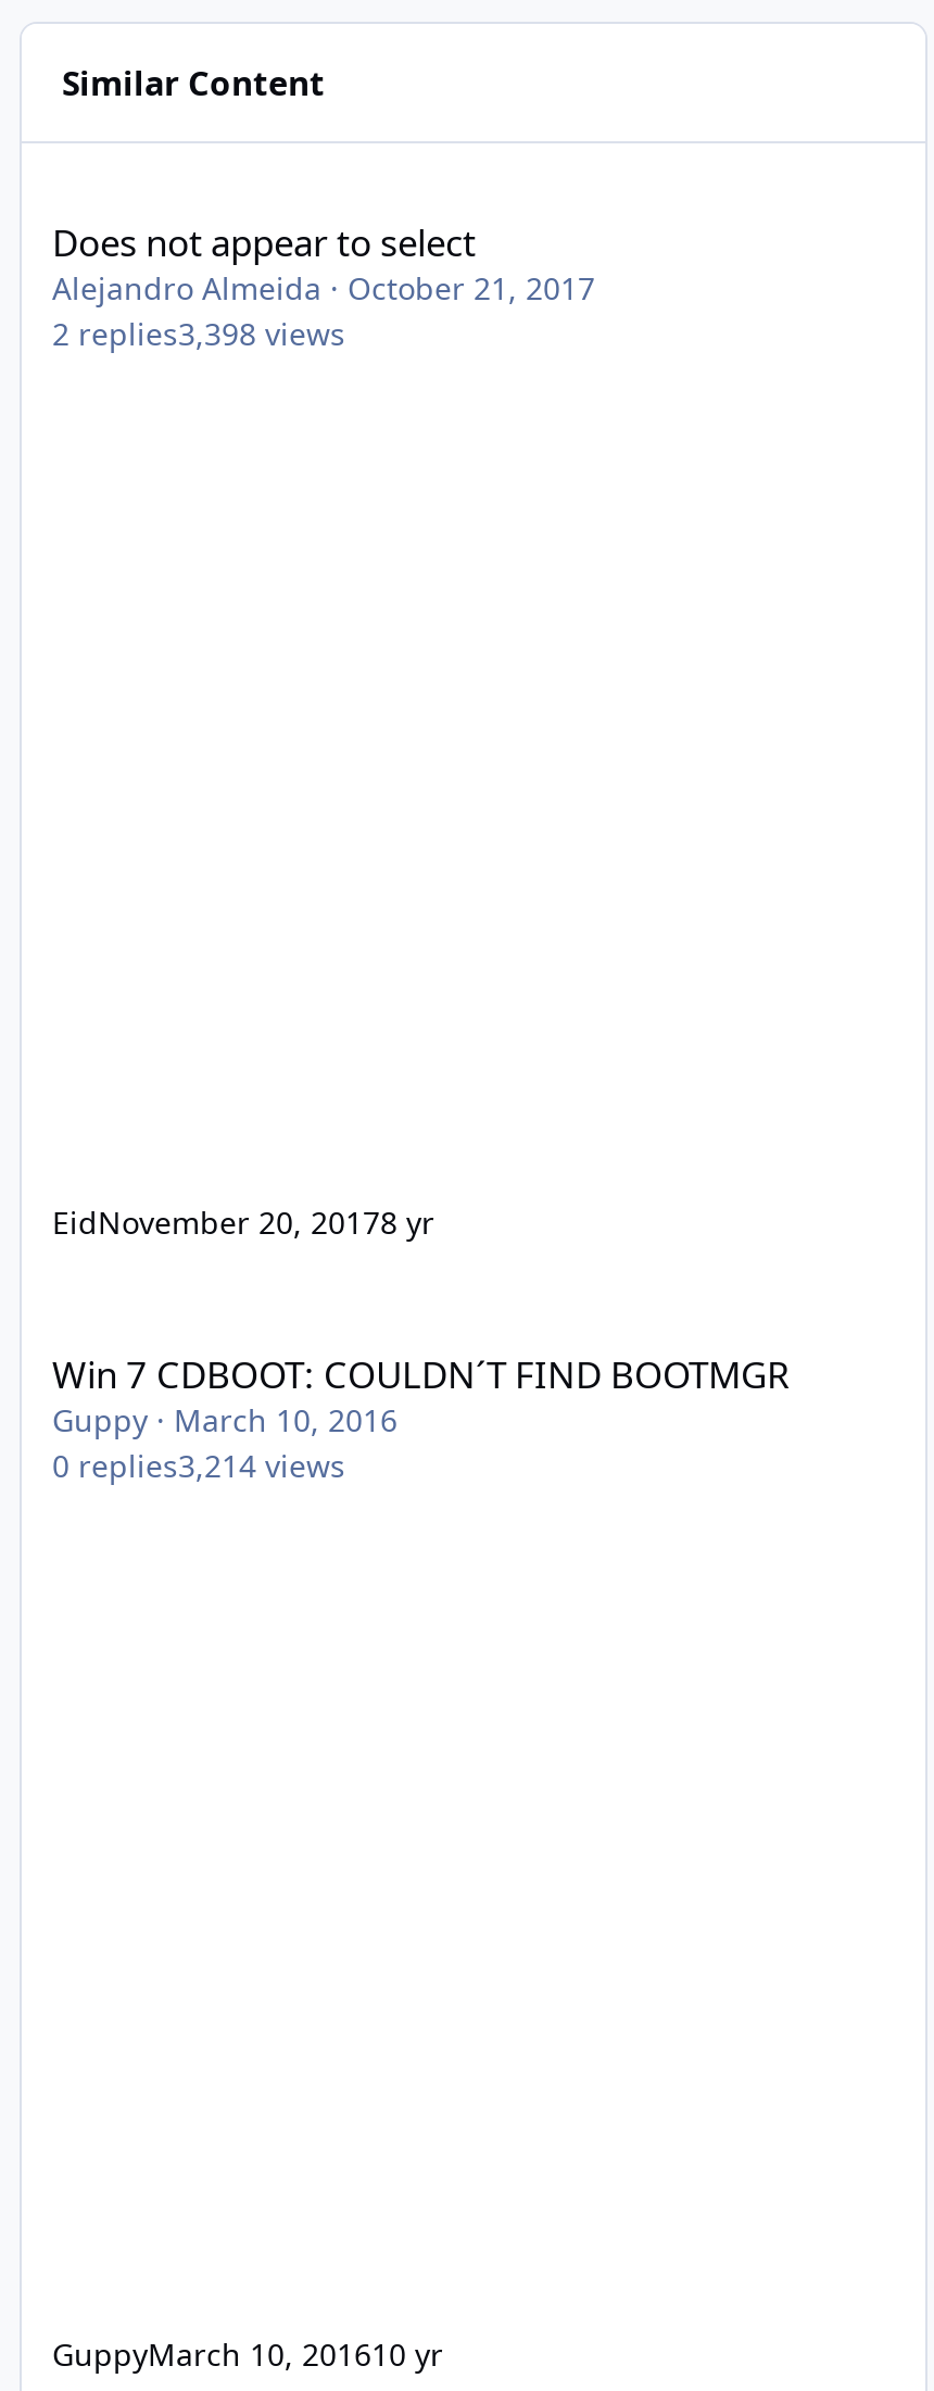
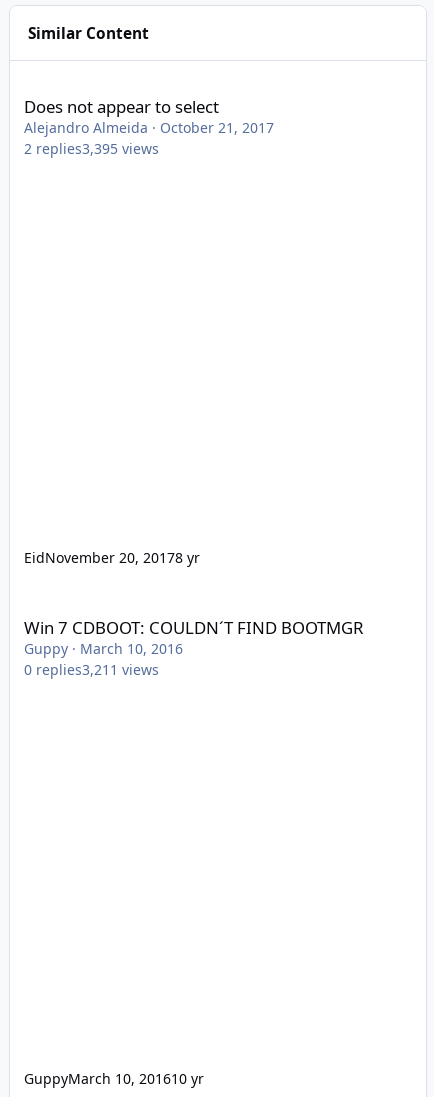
- 2 replies3,398 views
+ 2 replies3,395 views

- 0 replies3,214 views
+ 0 replies3,211 views
